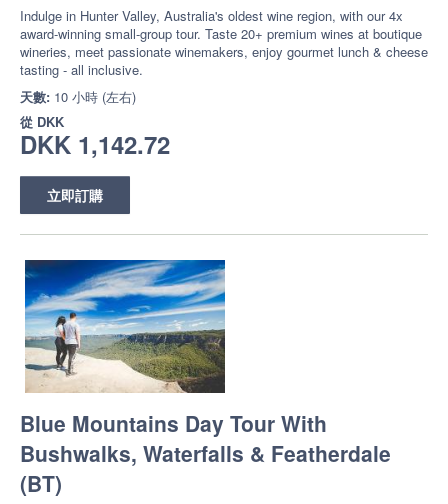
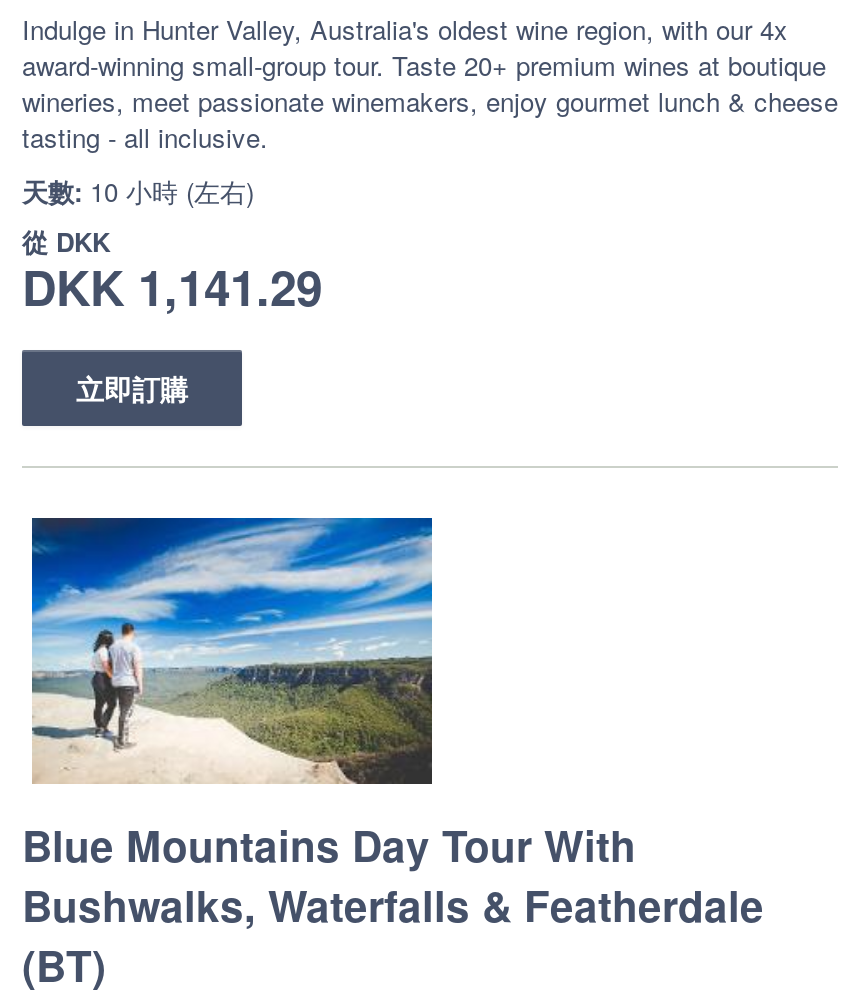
- DKK 1,142.72
+ DKK 1,141.29
